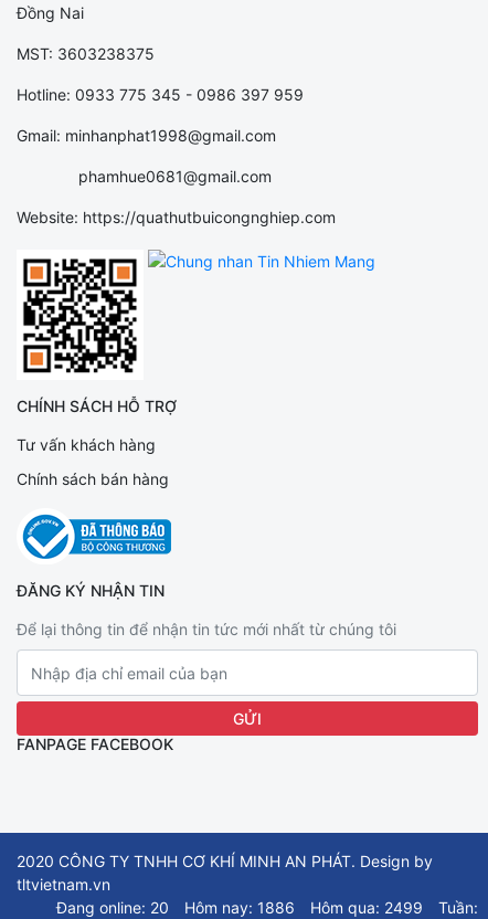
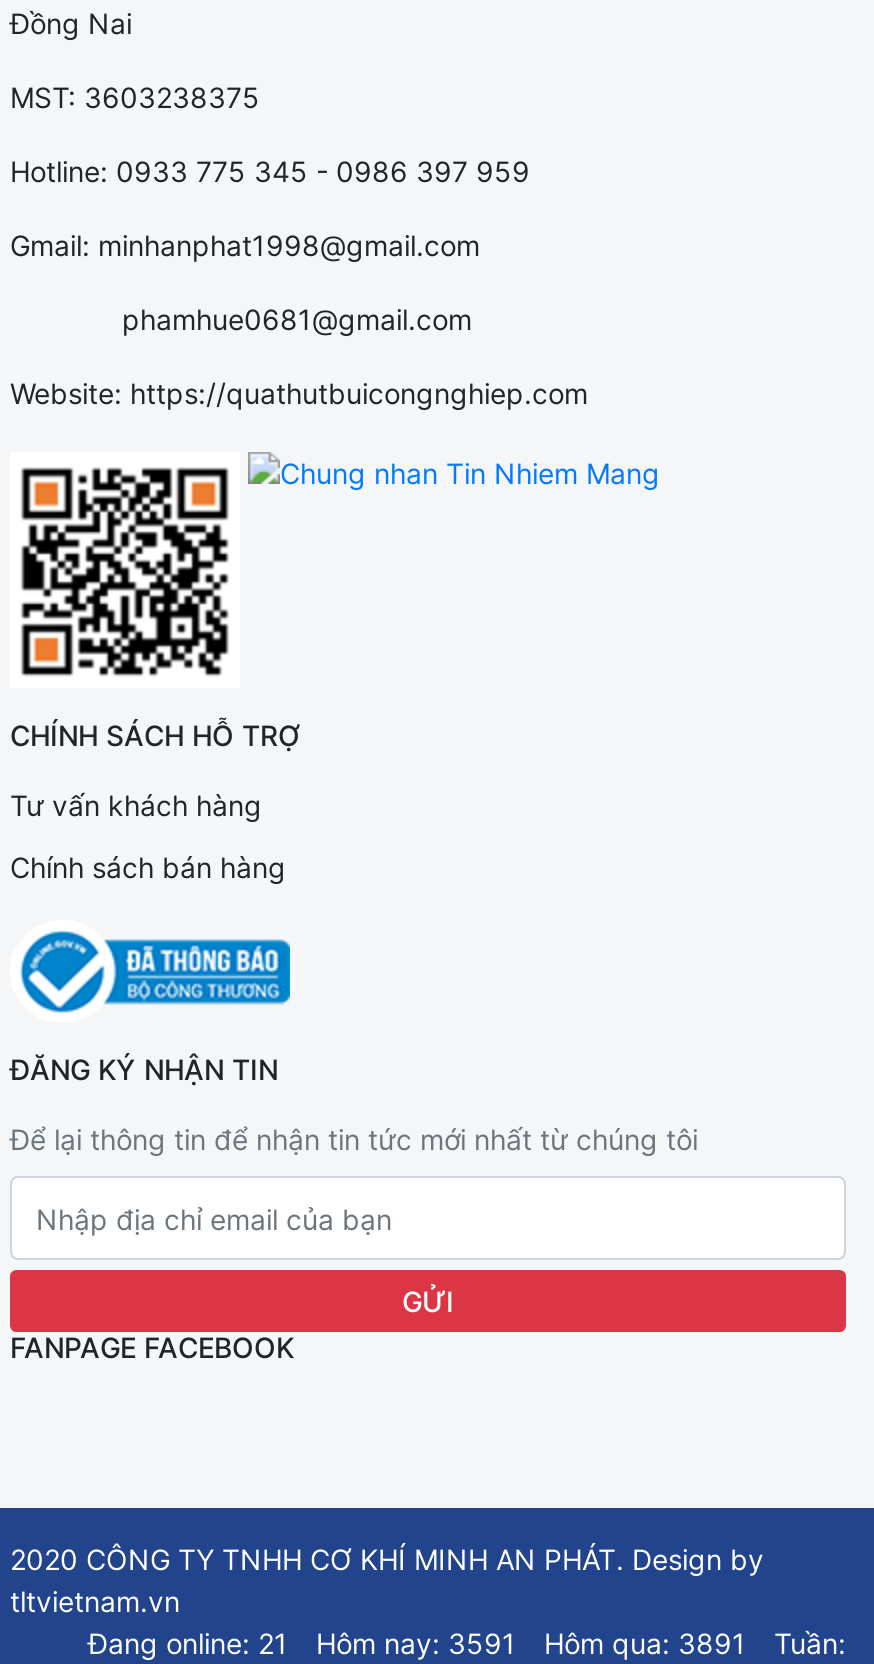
- Đang online: 20
+ Đang online: 21

- Hôm nay: 1886
+ Hôm nay: 3591

- Hôm qua: 2499
+ Hôm qua: 3891
